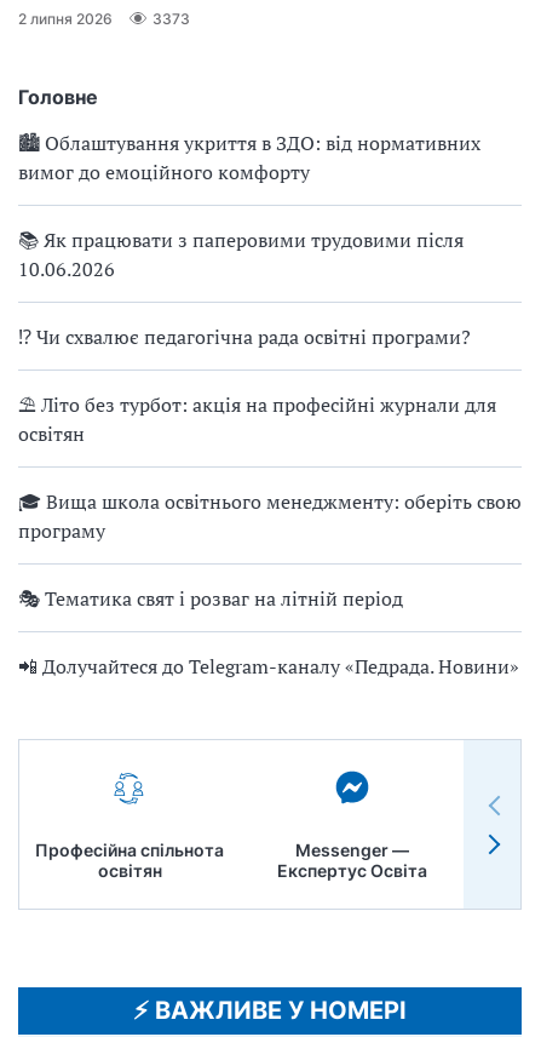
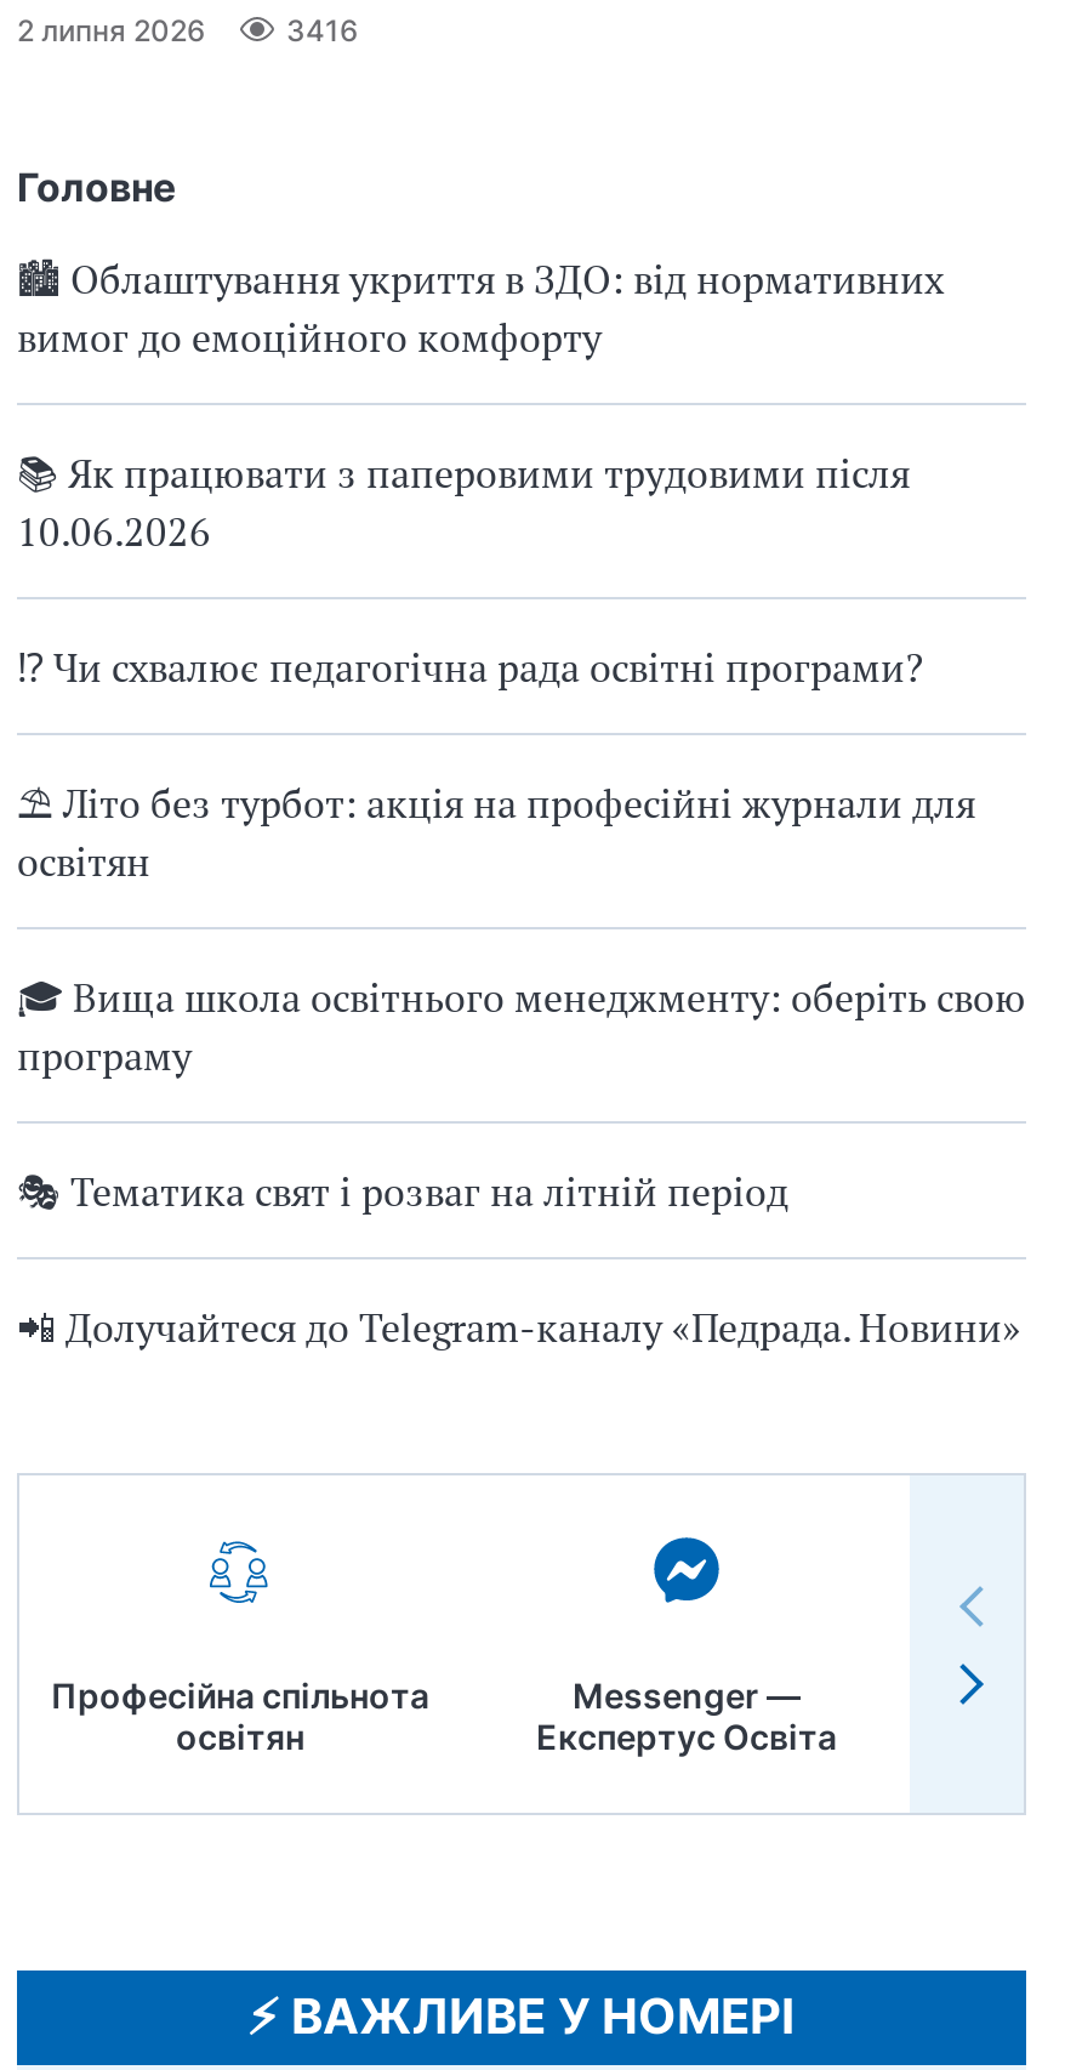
- 3373
+ 3416
